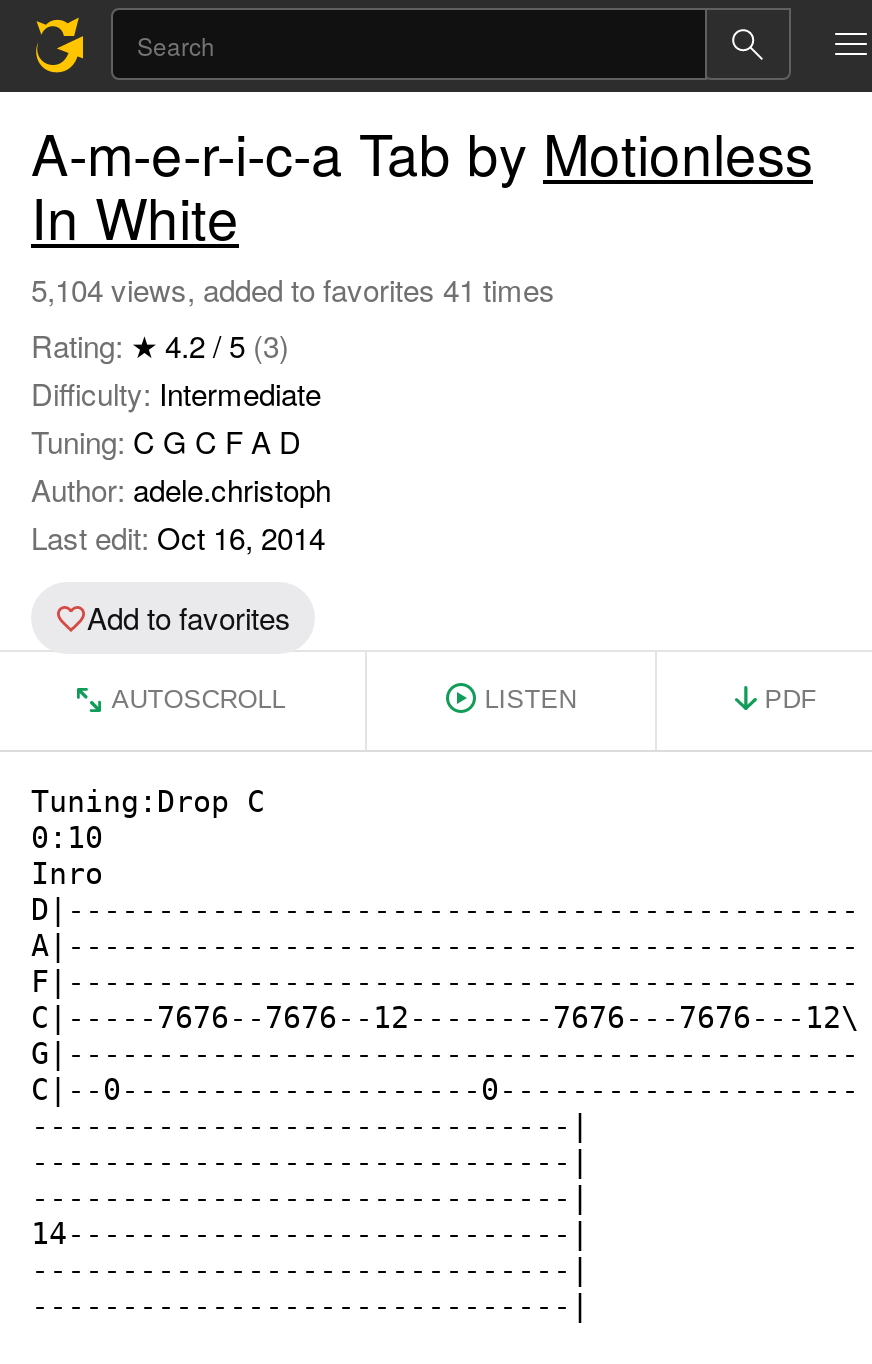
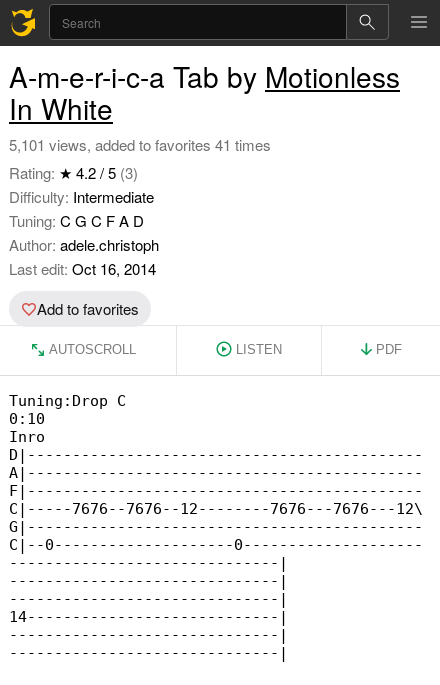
- 5,104 views, added to favorites 41 times
+ 5,101 views, added to favorites 41 times
